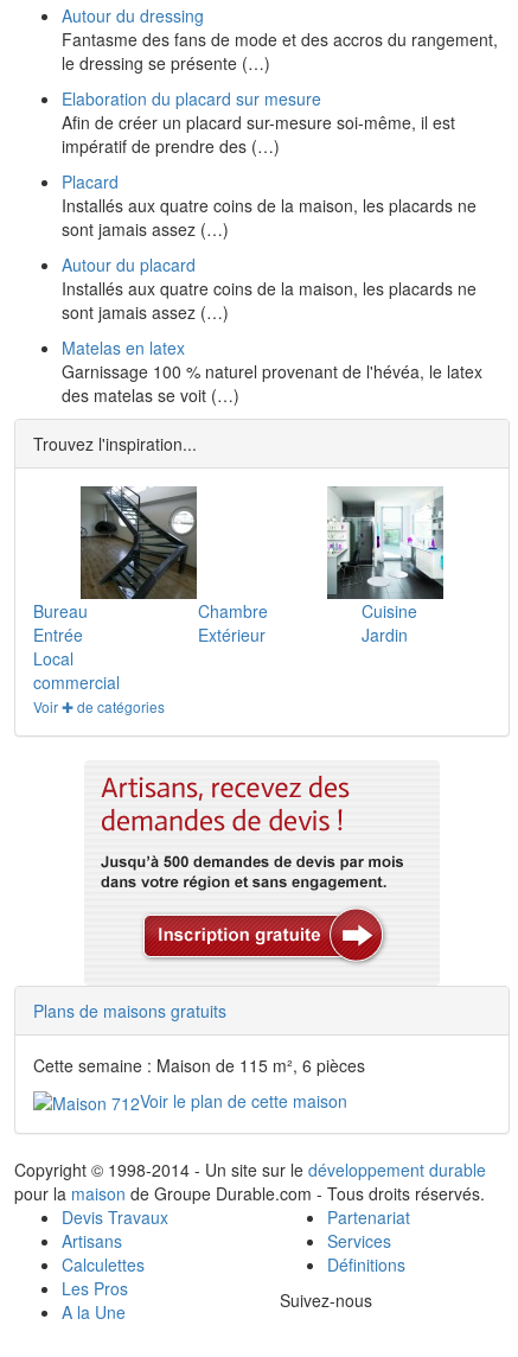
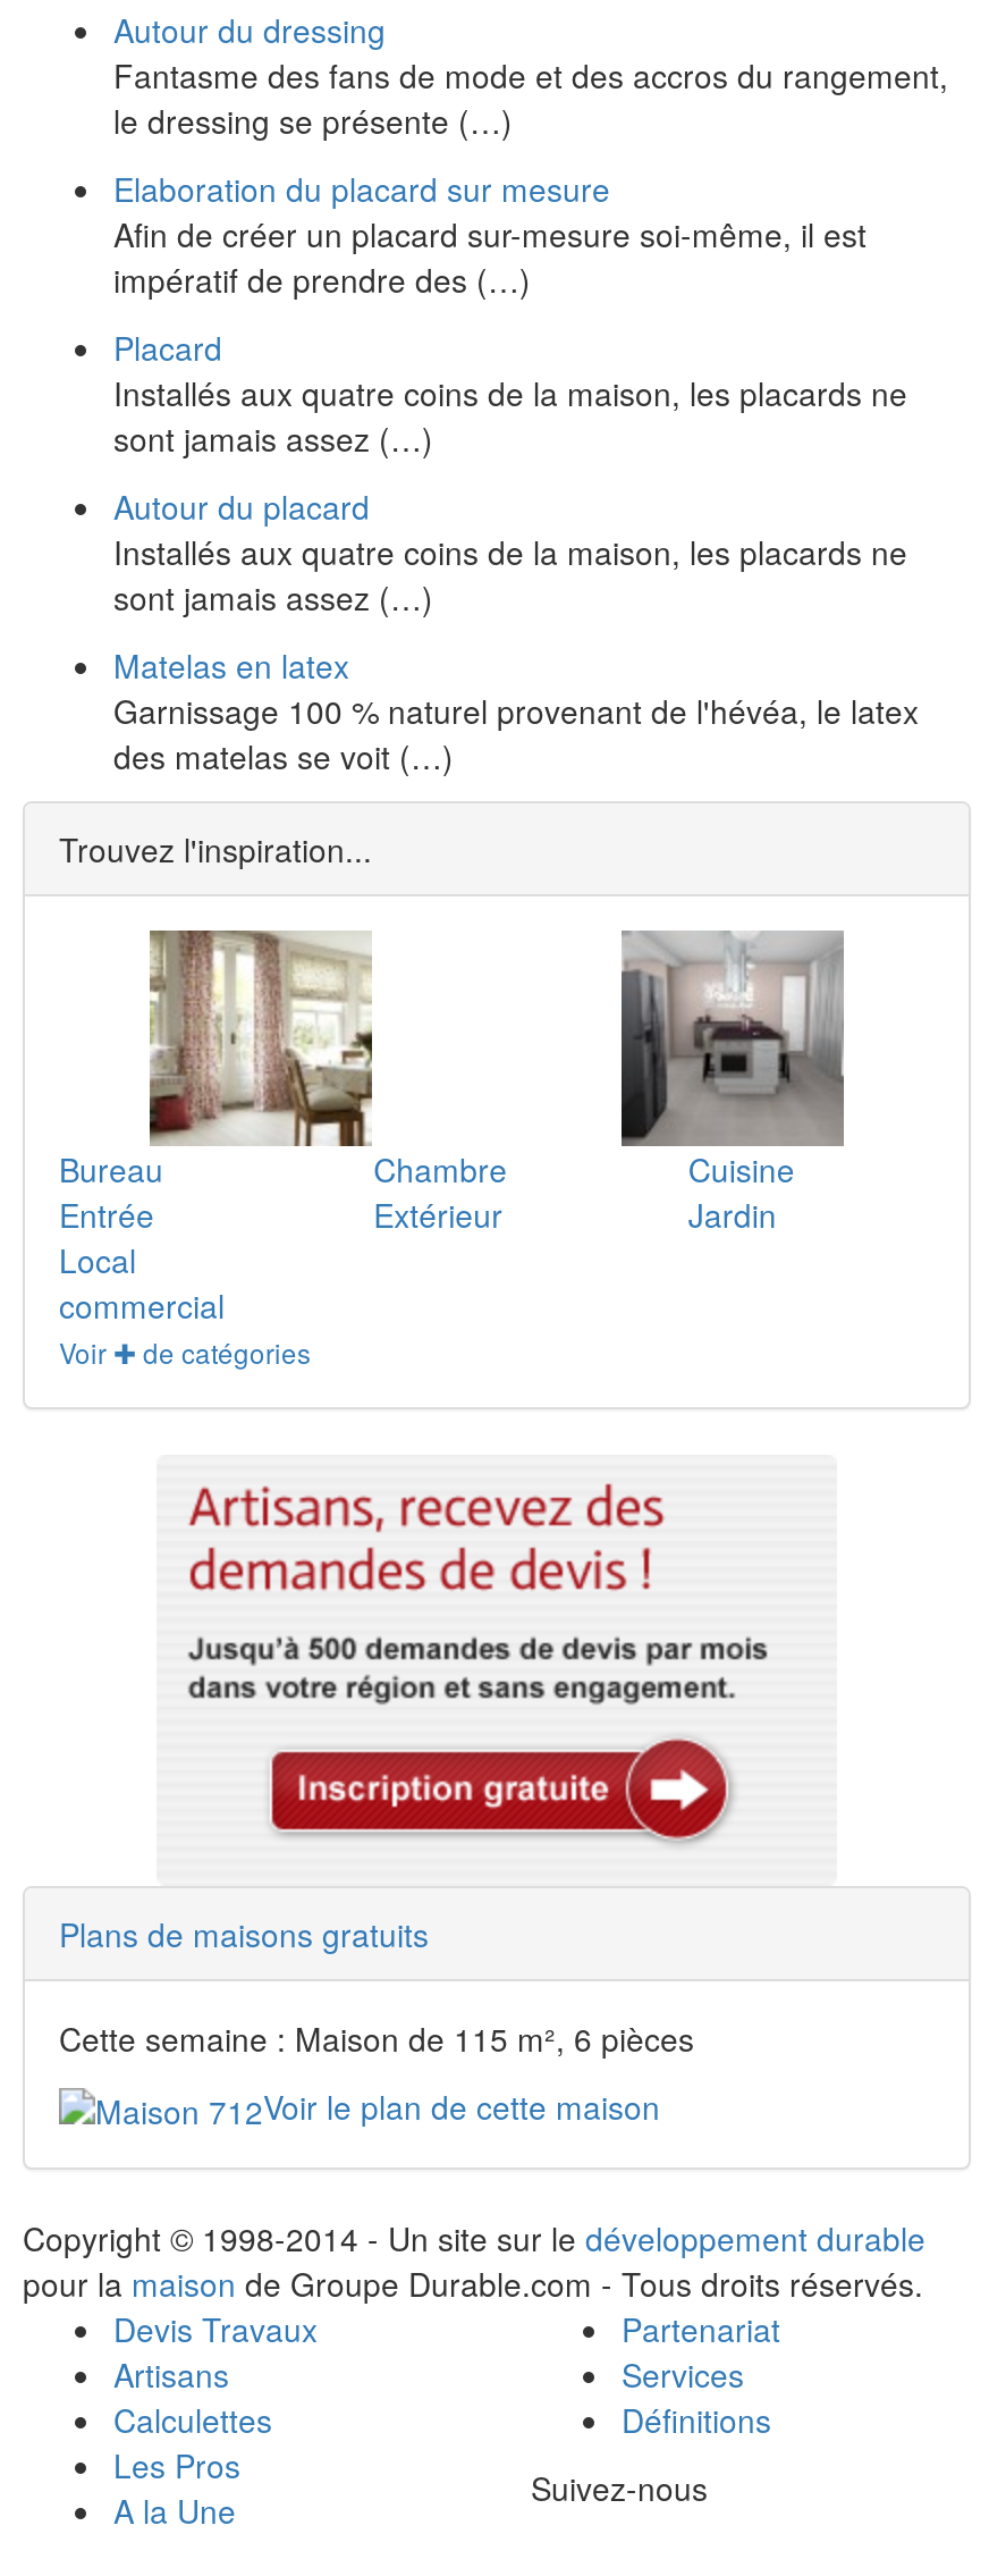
- [image]
+ [image]

- [image]
+ [image]
